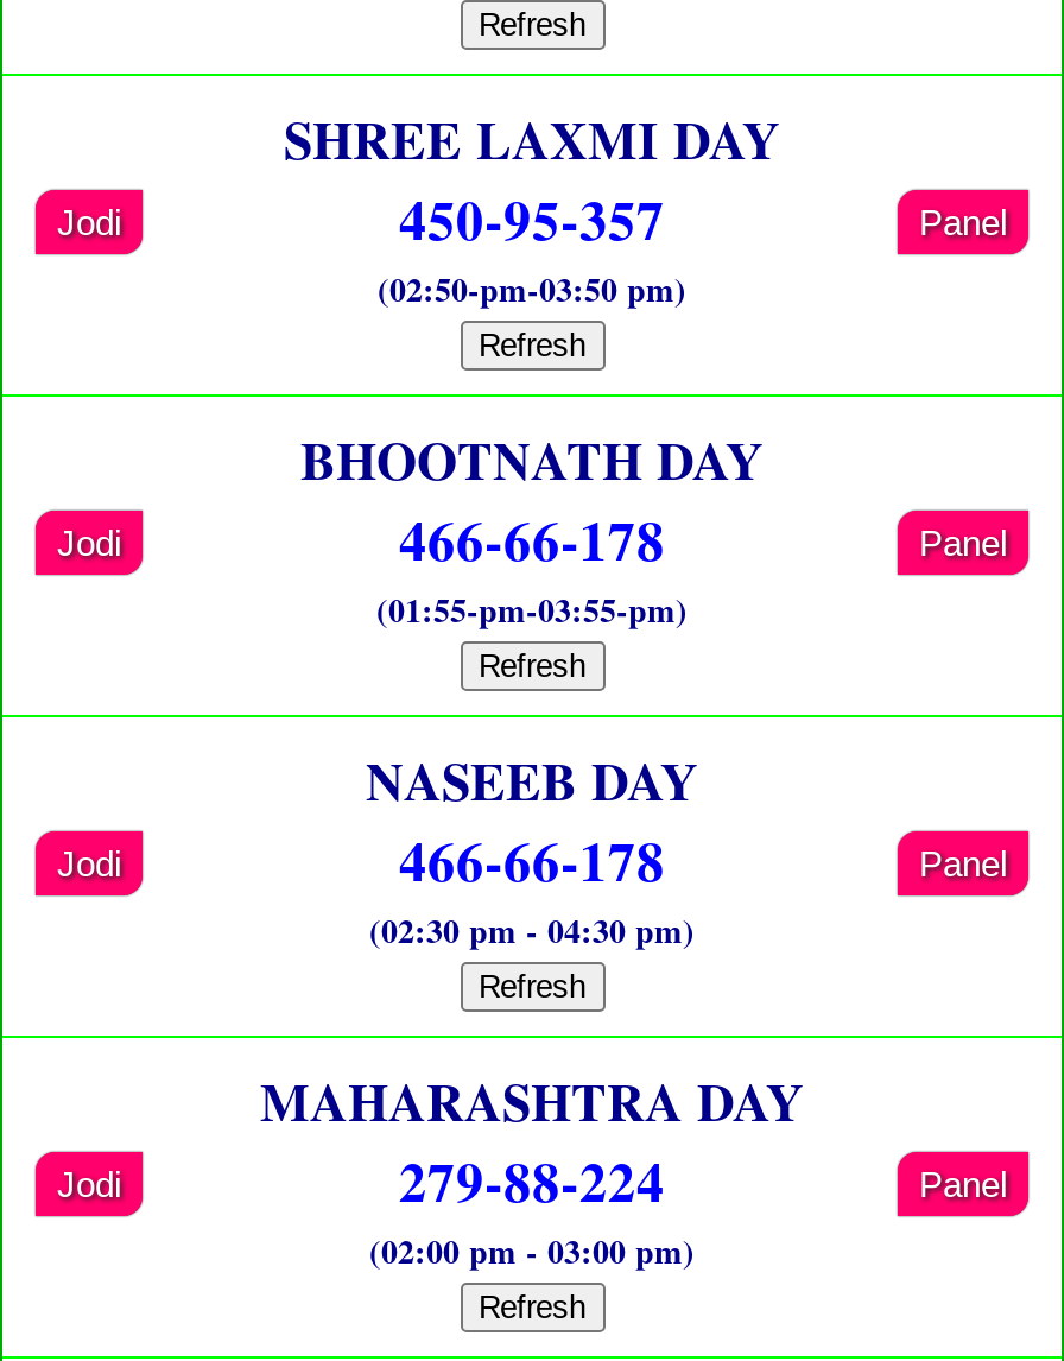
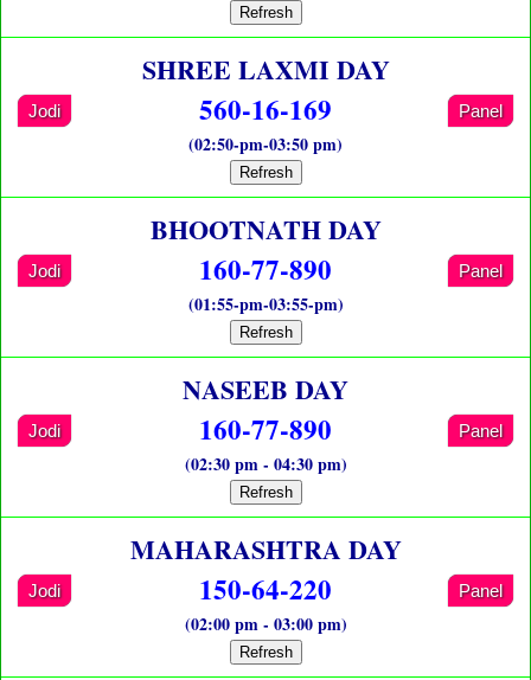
- 450-95-357
+ 560-16-169

- 466-66-178
+ 160-77-890

- 466-66-178
+ 160-77-890

- 279-88-224
+ 150-64-220
